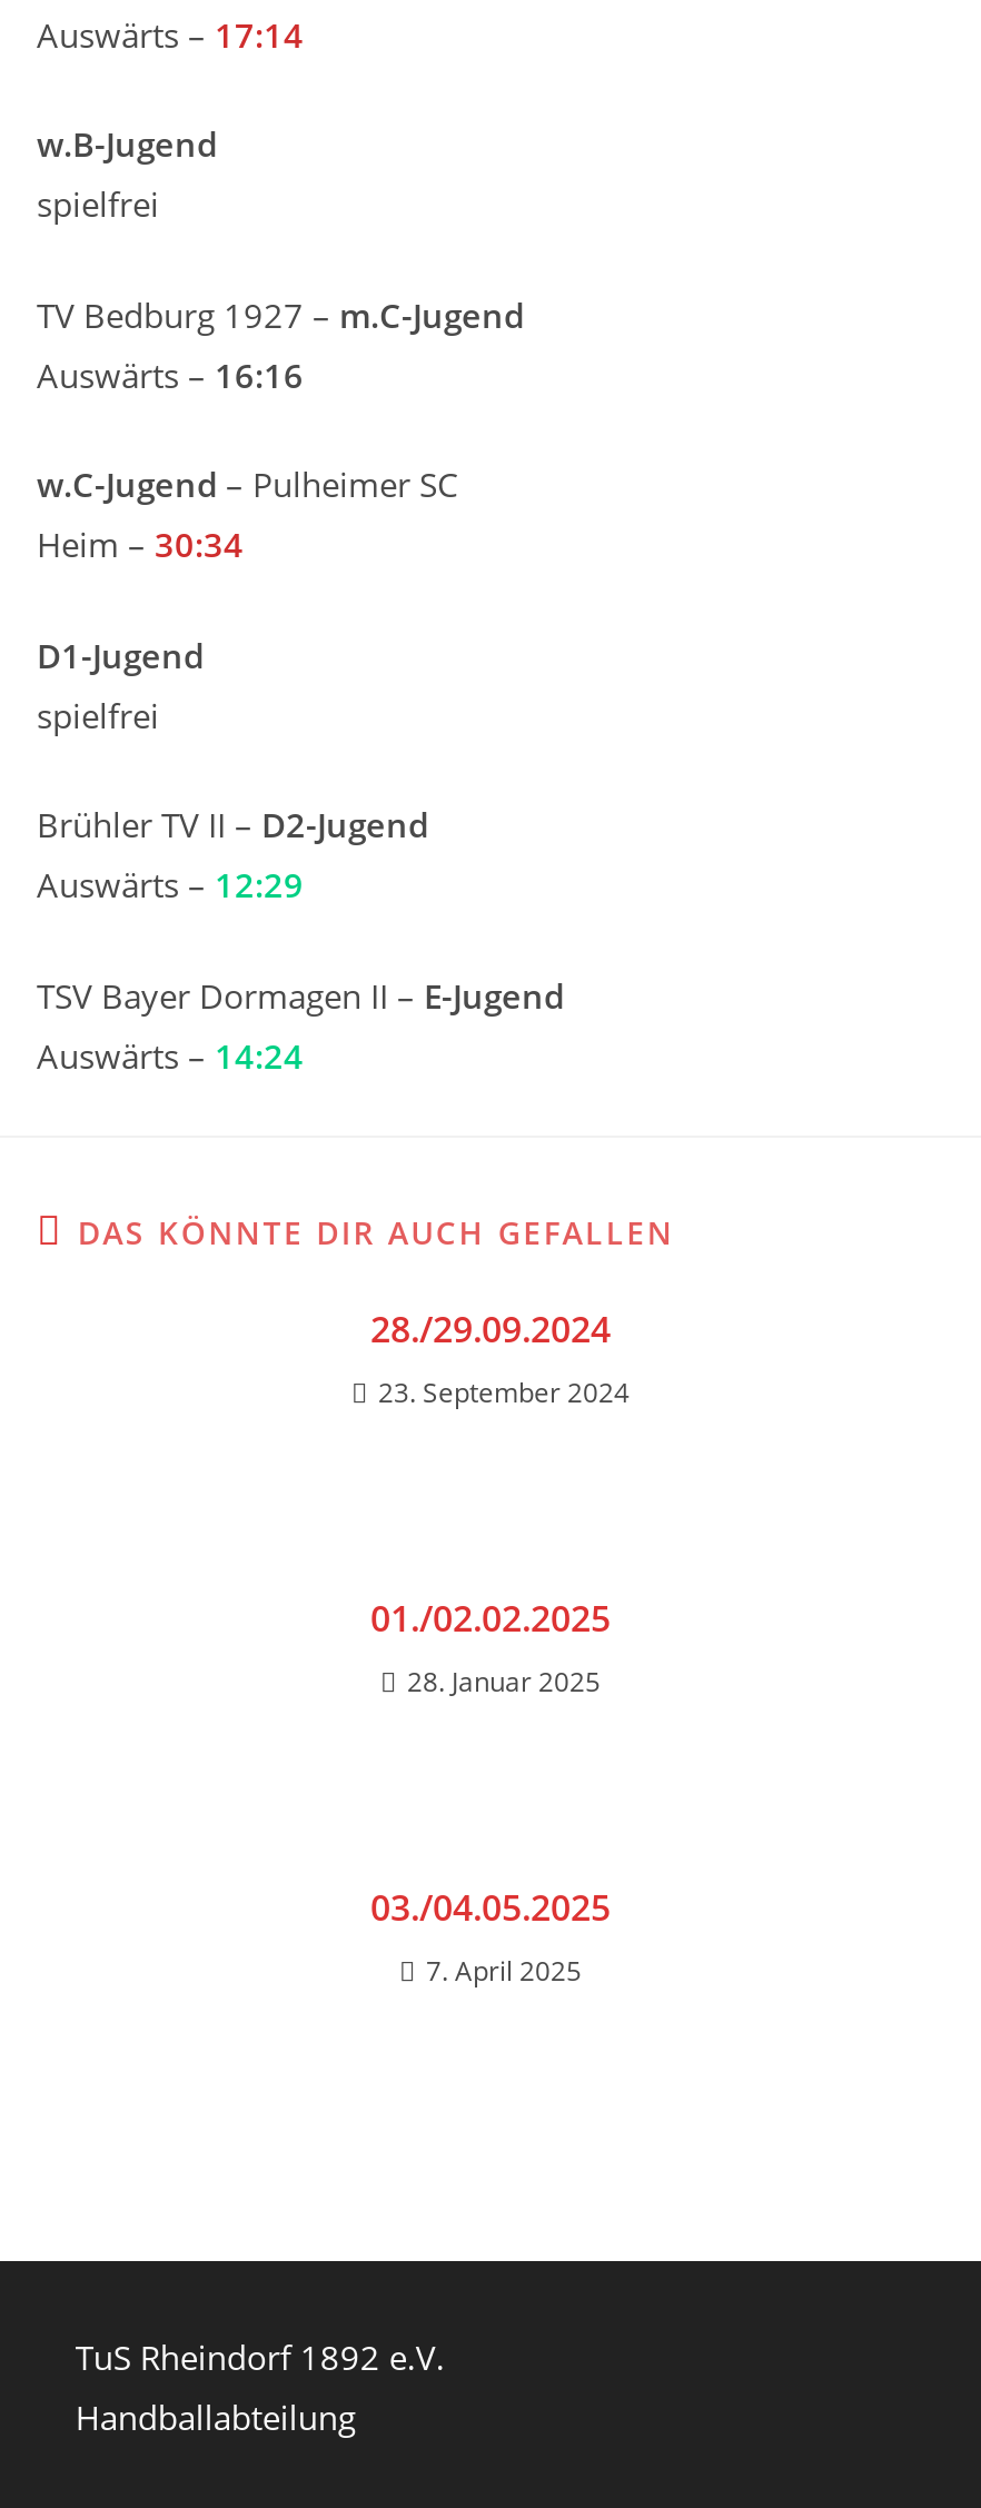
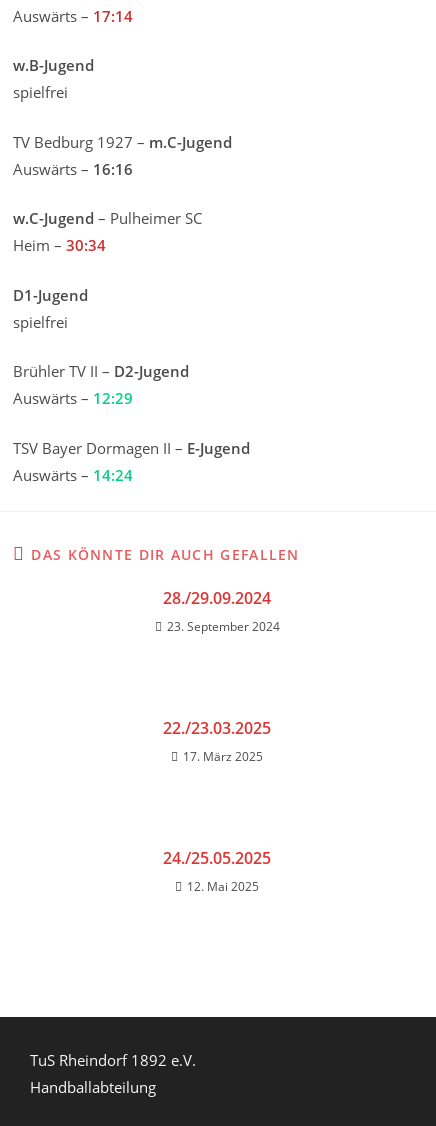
- 01./02.02.2025
- 28. Januar 2025
+ 22./23.03.2025
+ 17. März 2025

- 03./04.05.2025
- 7. April 2025
+ 24./25.05.2025
+ 12. Mai 2025
